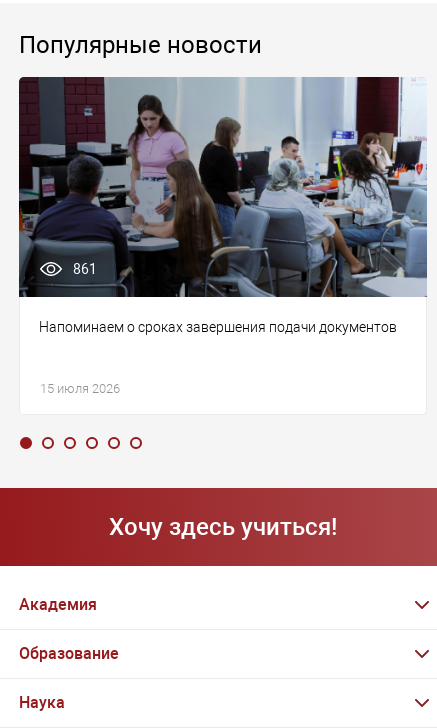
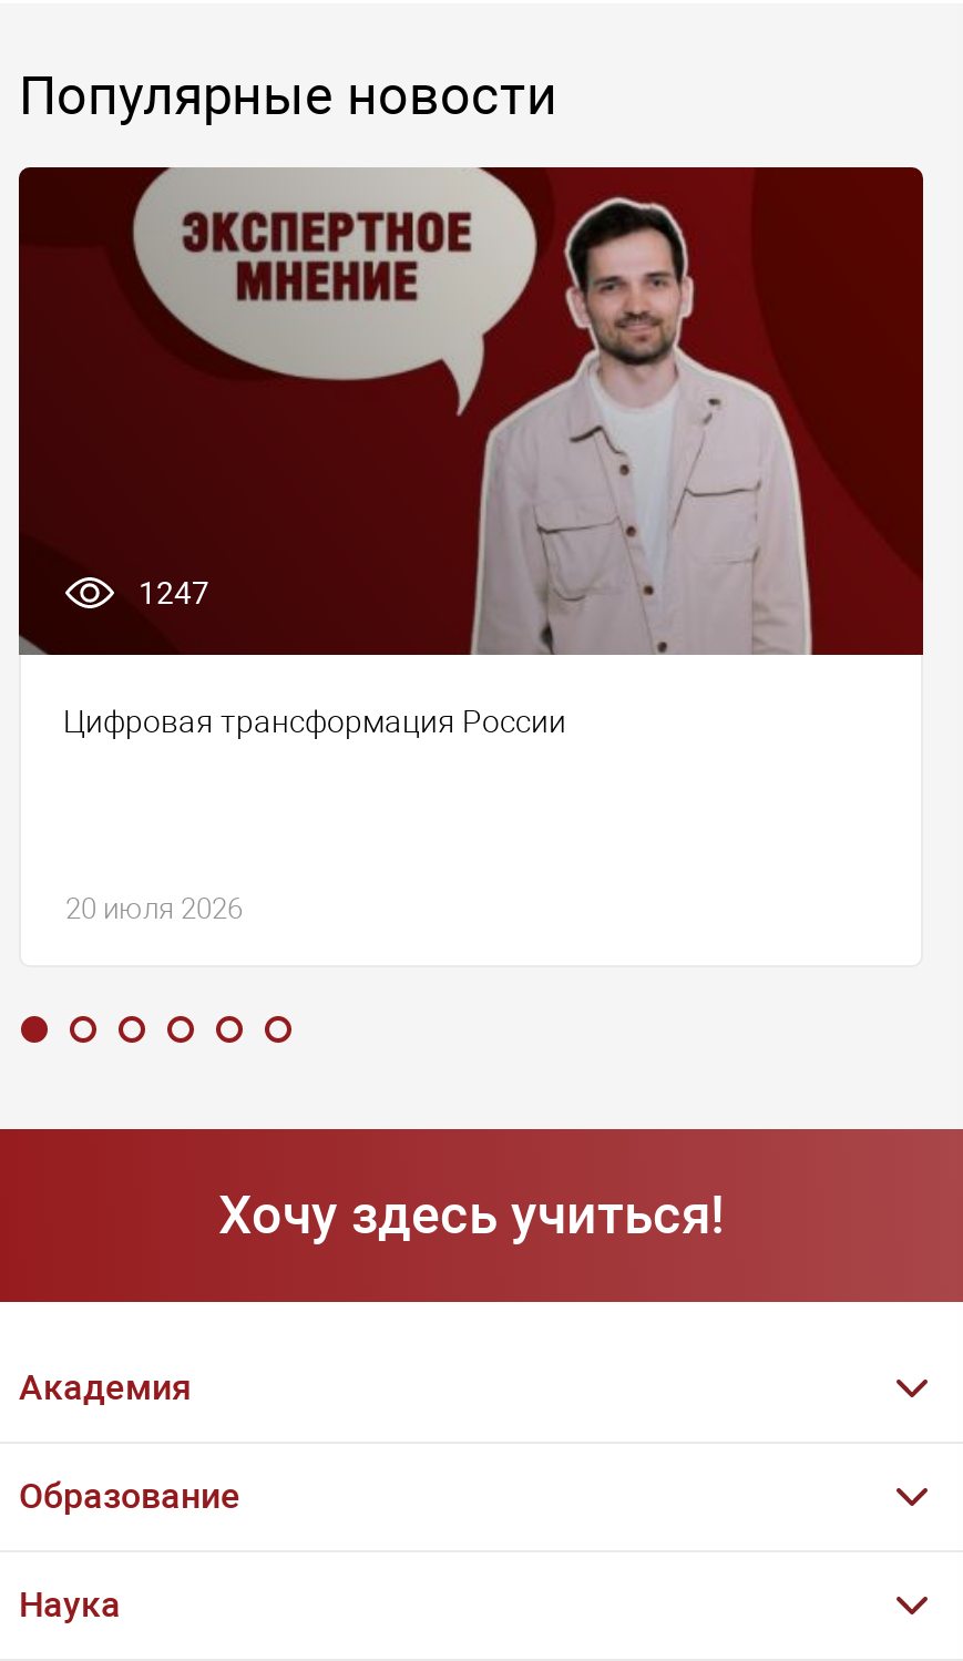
- [image]
- 861
+ [image]
+ 1247

- Напоминаем о сроках завершения подачи документов
+ Цифровая трансформация России

- 15 июля 2026
+ 20 июля 2026
